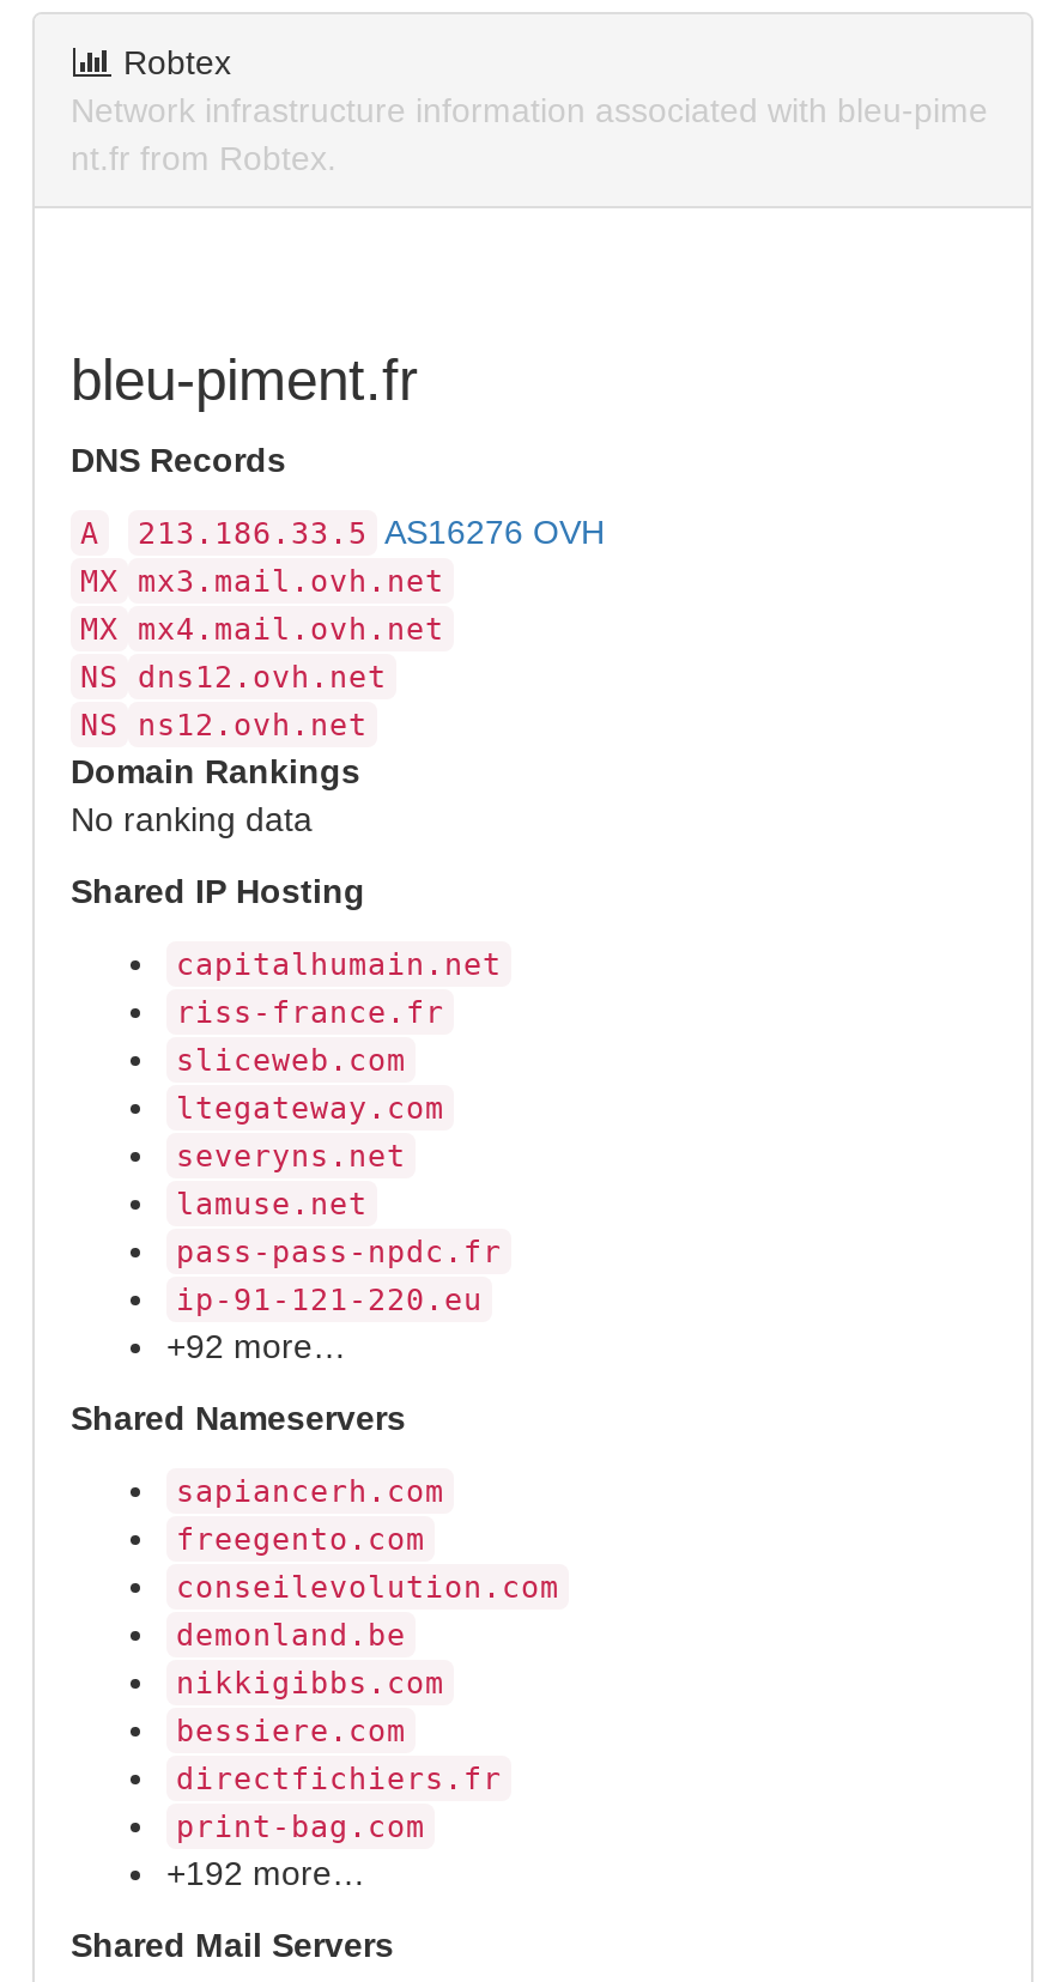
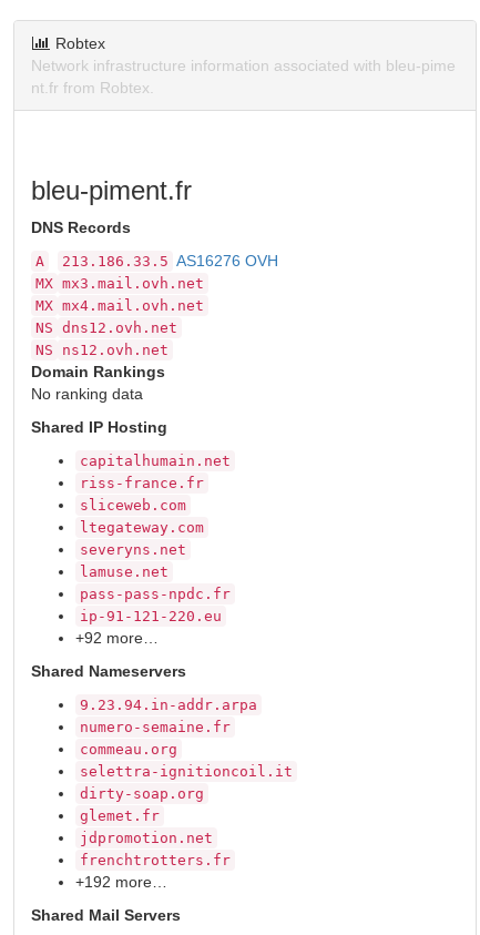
- sapiancerh.com
- freegento.com
- conseilevolution.com
- demonland.be
- nikkigibbs.com
- bessiere.com
- directfichiers.fr
- print-bag.com
+ 9.23.94.in-addr.arpa
+ numero-semaine.fr
+ commeau.org
+ selettra-ignitioncoil.it
+ dirty-soap.org
+ glemet.fr
+ jdpromotion.net
+ frenchtrotters.fr
